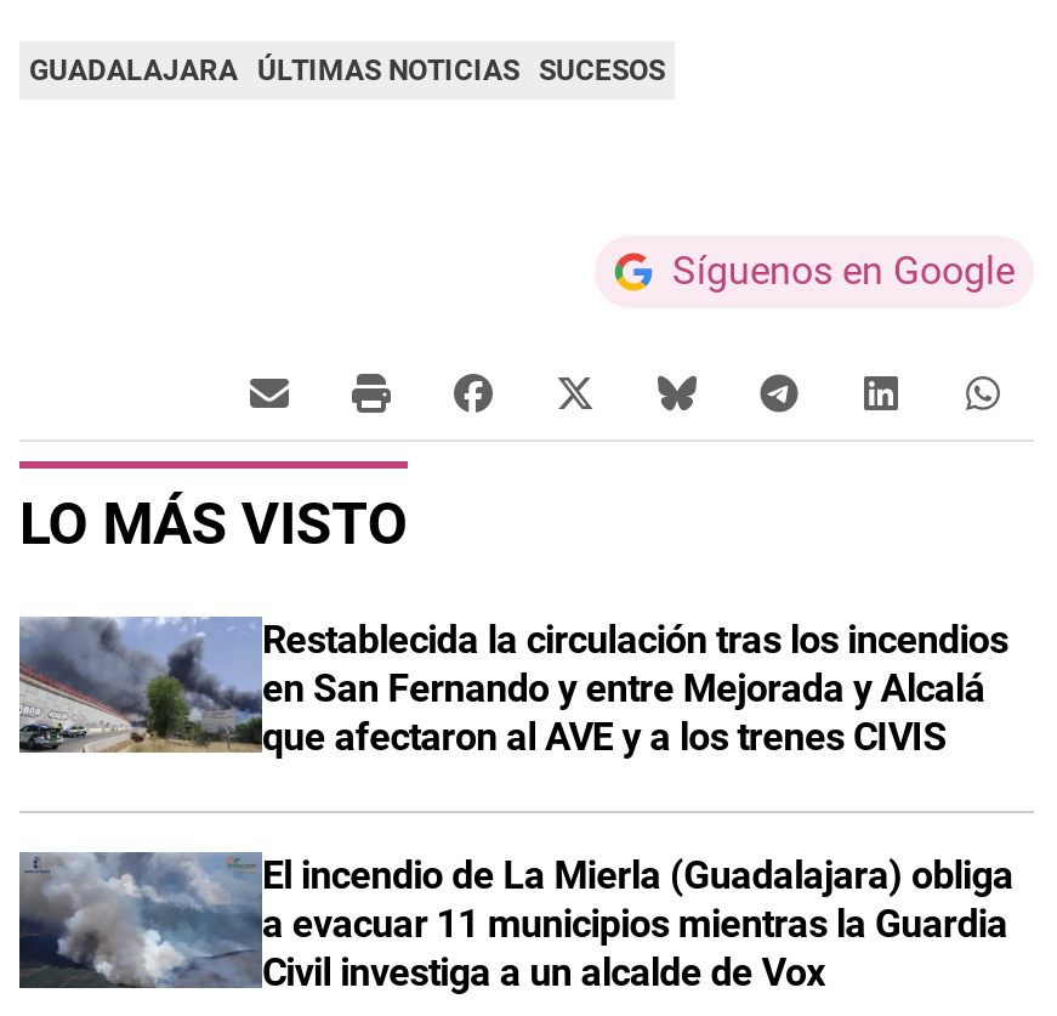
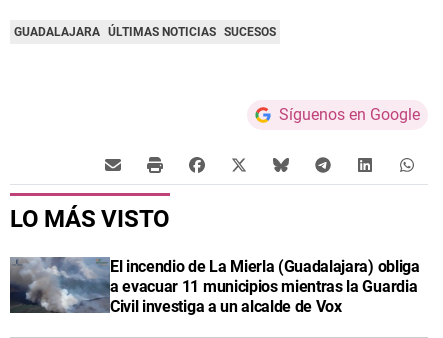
- [image]
- Restablecida la circulación tras los incendios
- en San Fernando y entre Mejorada y Alcalá
- que afectaron al AVE y a los trenes CIVIS
